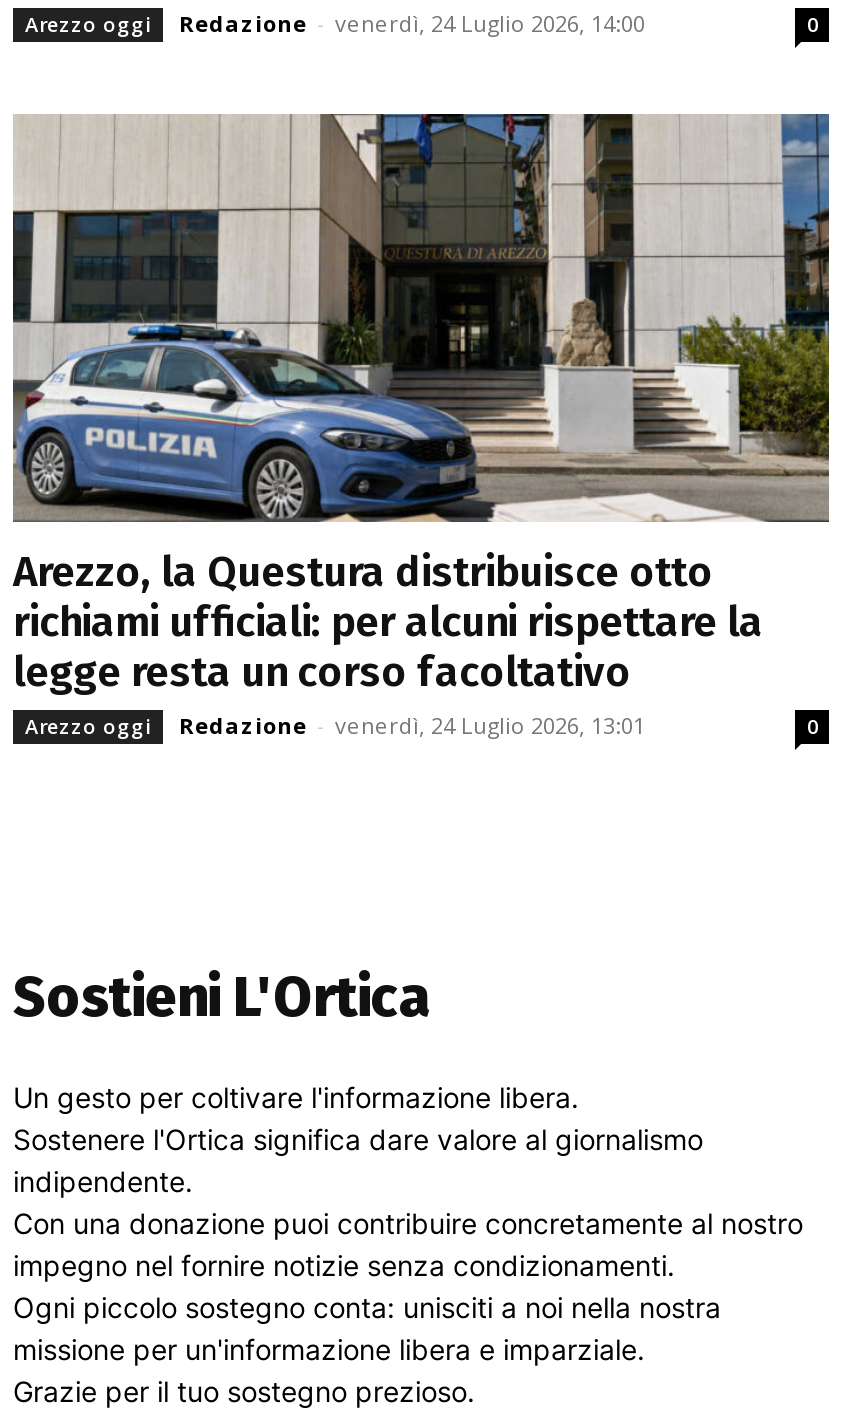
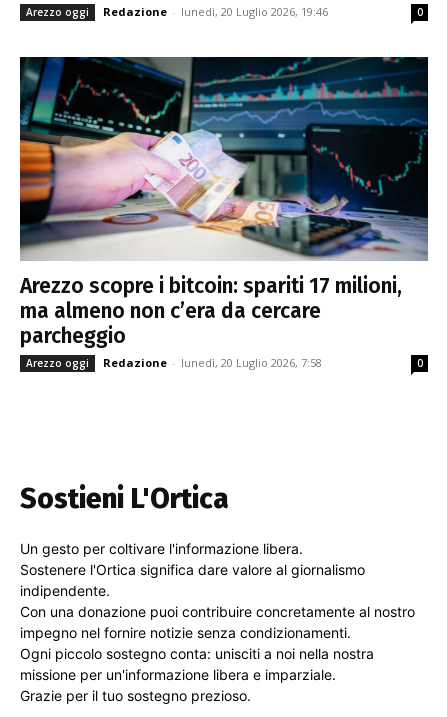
- Redazione - venerdì, 24 Luglio 2026, 14:00
+ Redazione - lunedì, 20 Luglio 2026, 19:46

- [image]
- Arezzo, la Questura distribuisce otto
- richiami ufficiali: per alcuni rispettare la
- legge resta un corso facoltativo
+ [image]
+ Arezzo scopre i bitcoin: spariti 17 milioni,
+ ma almeno non c’era da cercare
+ parcheggio

- Redazione - venerdì, 24 Luglio 2026, 13:01
+ Redazione - lunedì, 20 Luglio 2026, 7:58
